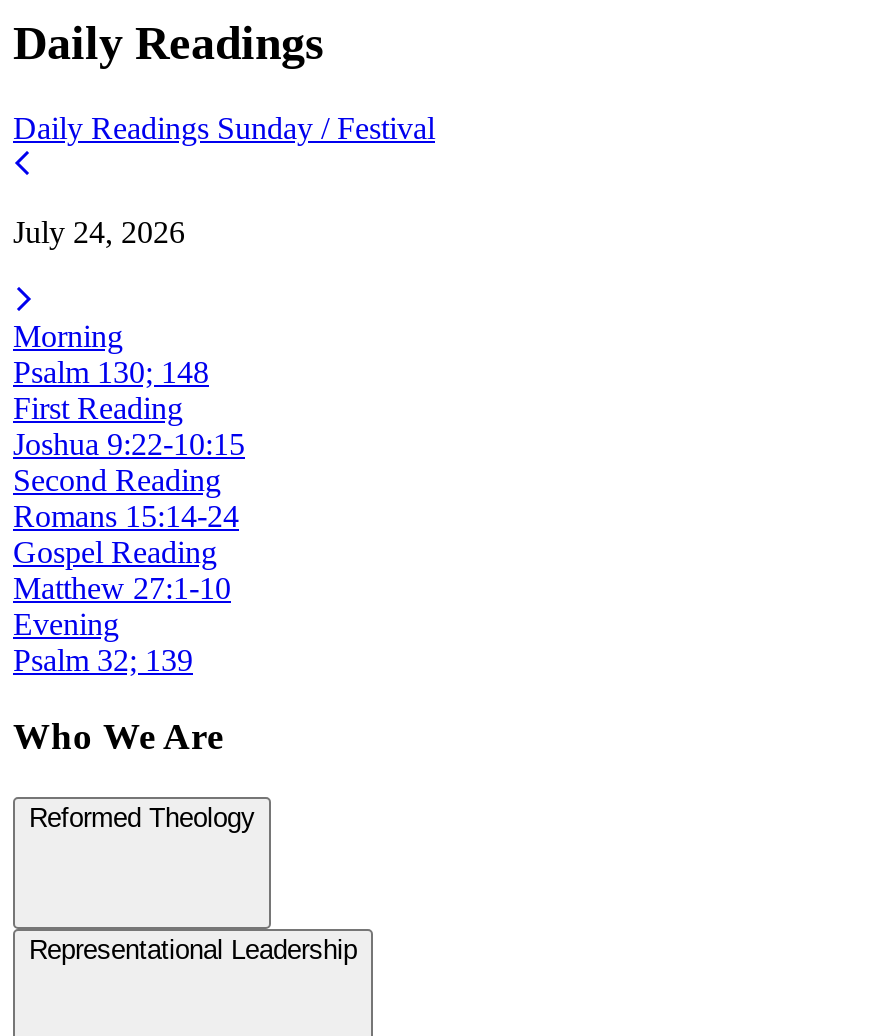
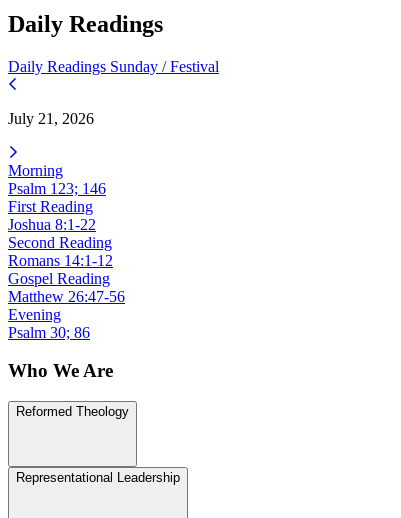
- July 24, 2026
+ July 21, 2026

- Psalm 130; 148
+ Psalm 123; 146

- Joshua 9:22-10:15
+ Joshua 8:1-22

- Romans 15:14-24
+ Romans 14:1-12

- Matthew 27:1-10
+ Matthew 26:47-56

- Psalm 32; 139
+ Psalm 30; 86
